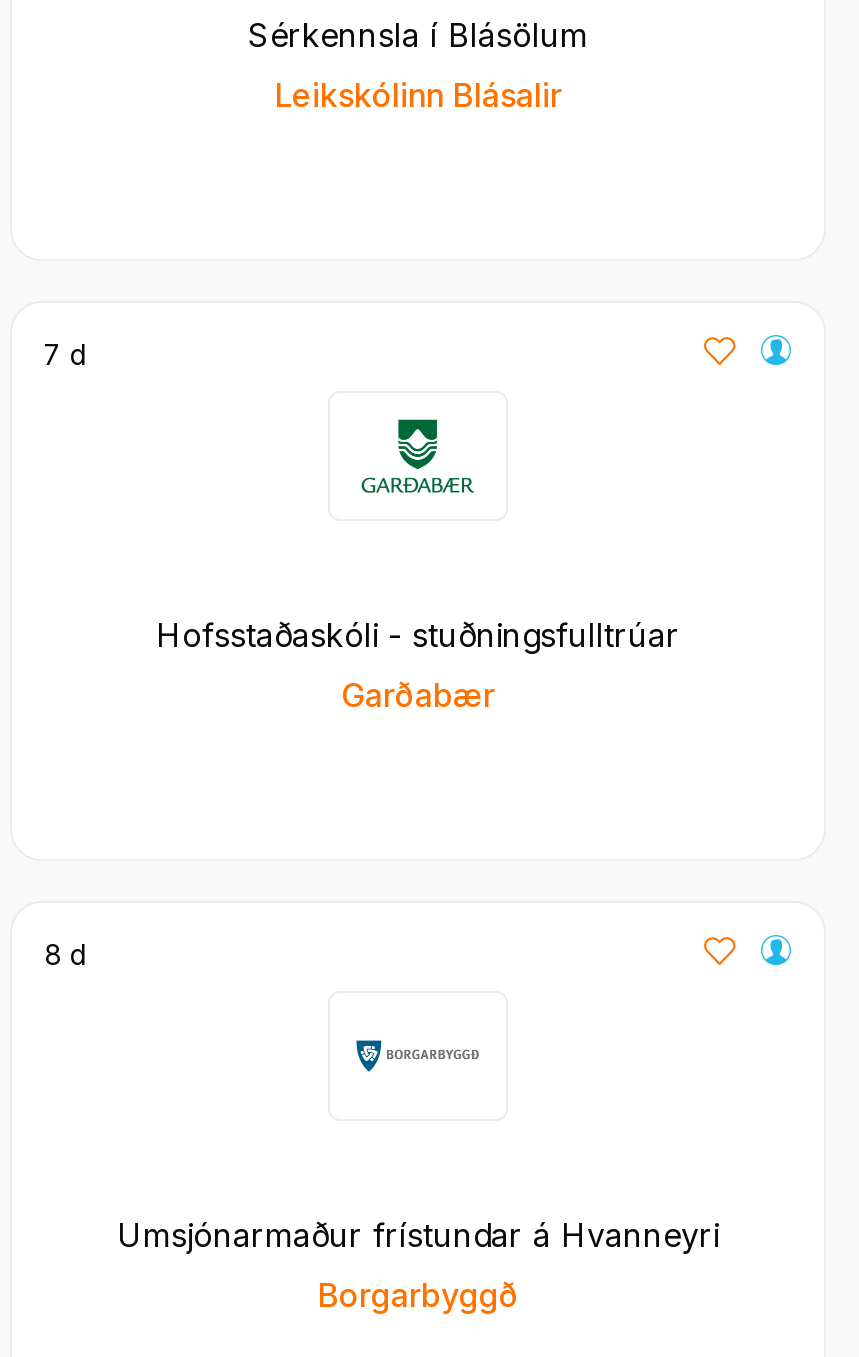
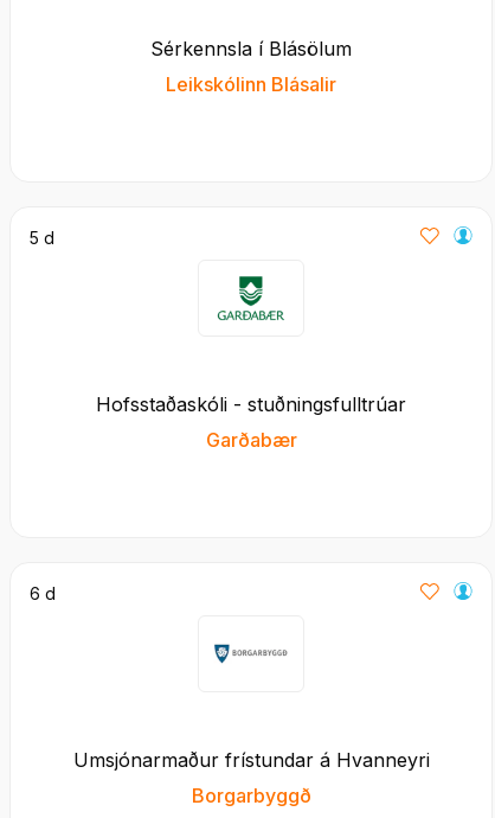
- 7 d
+ 5 d

- 8 d
+ 6 d
